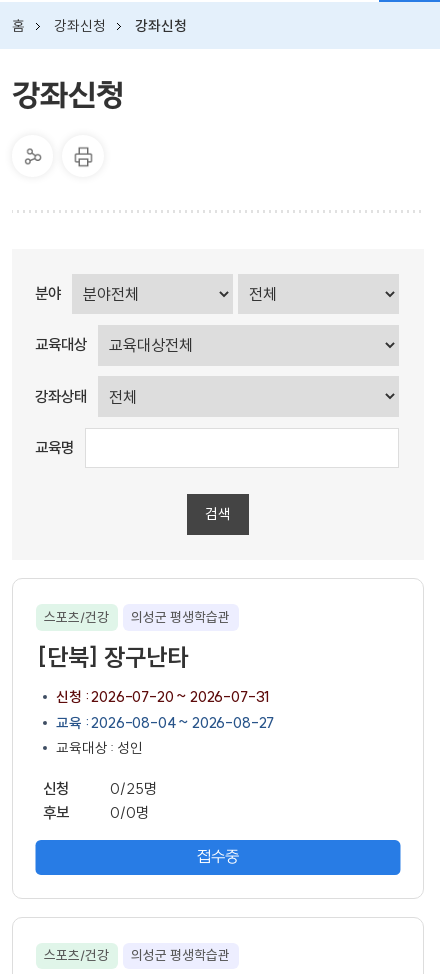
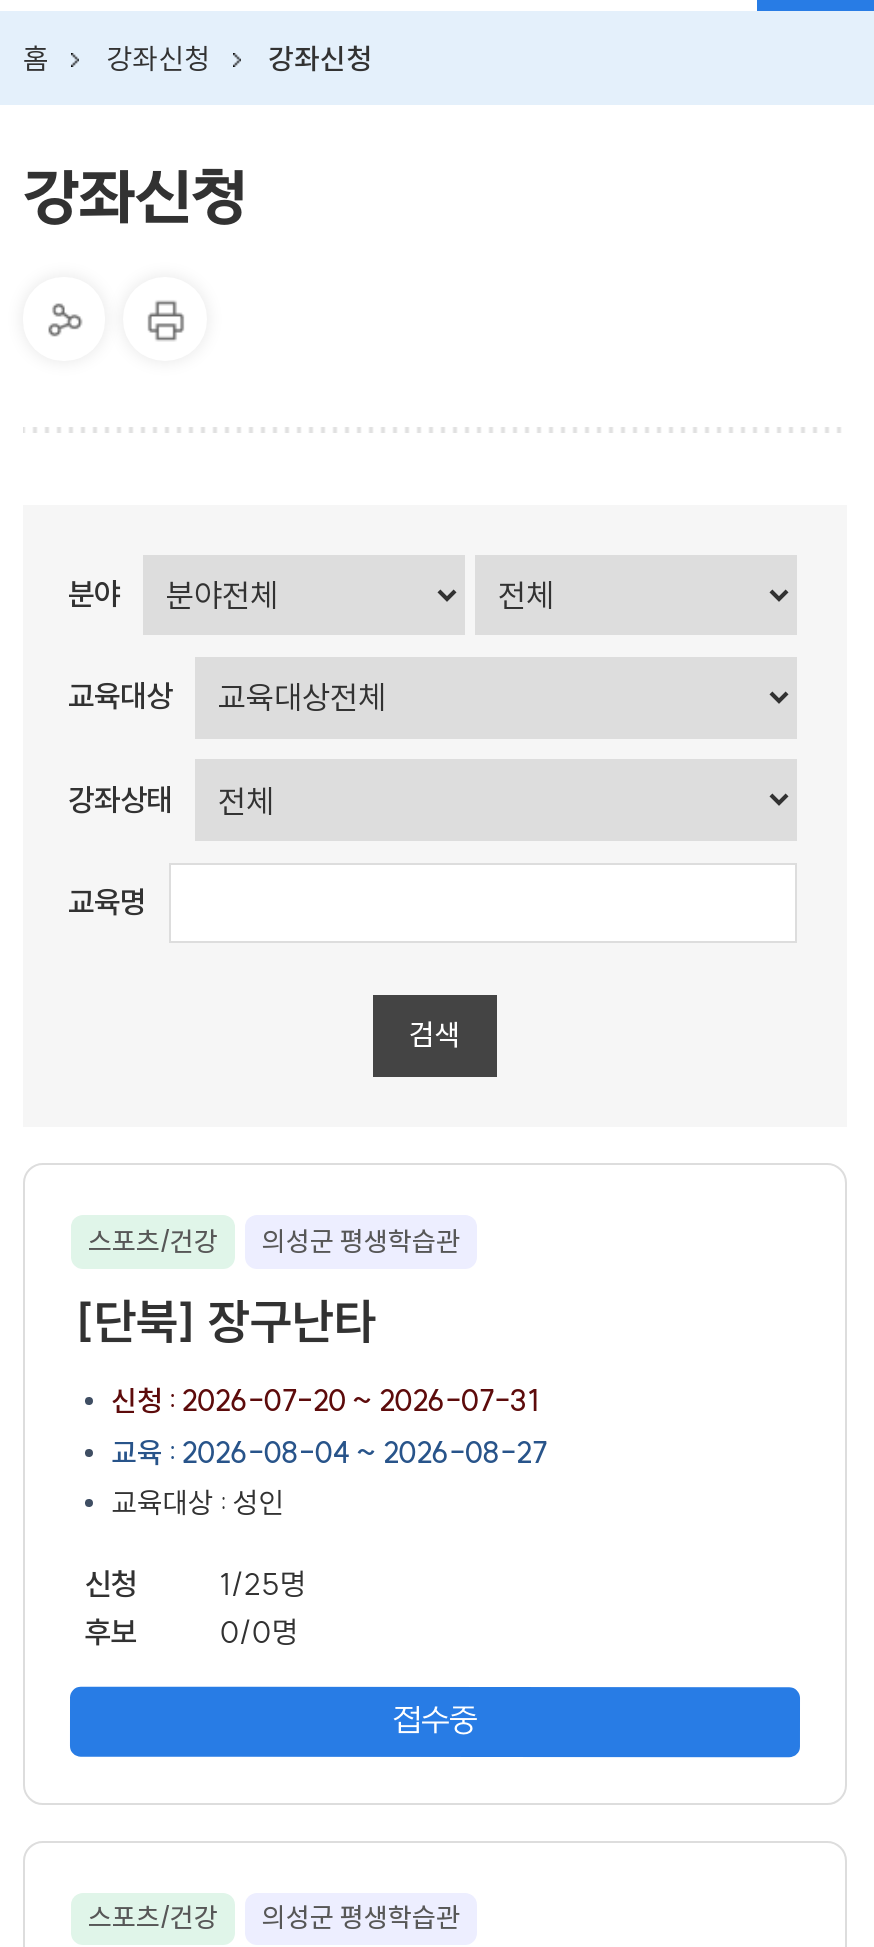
- 0/25명
+ 1/25명
